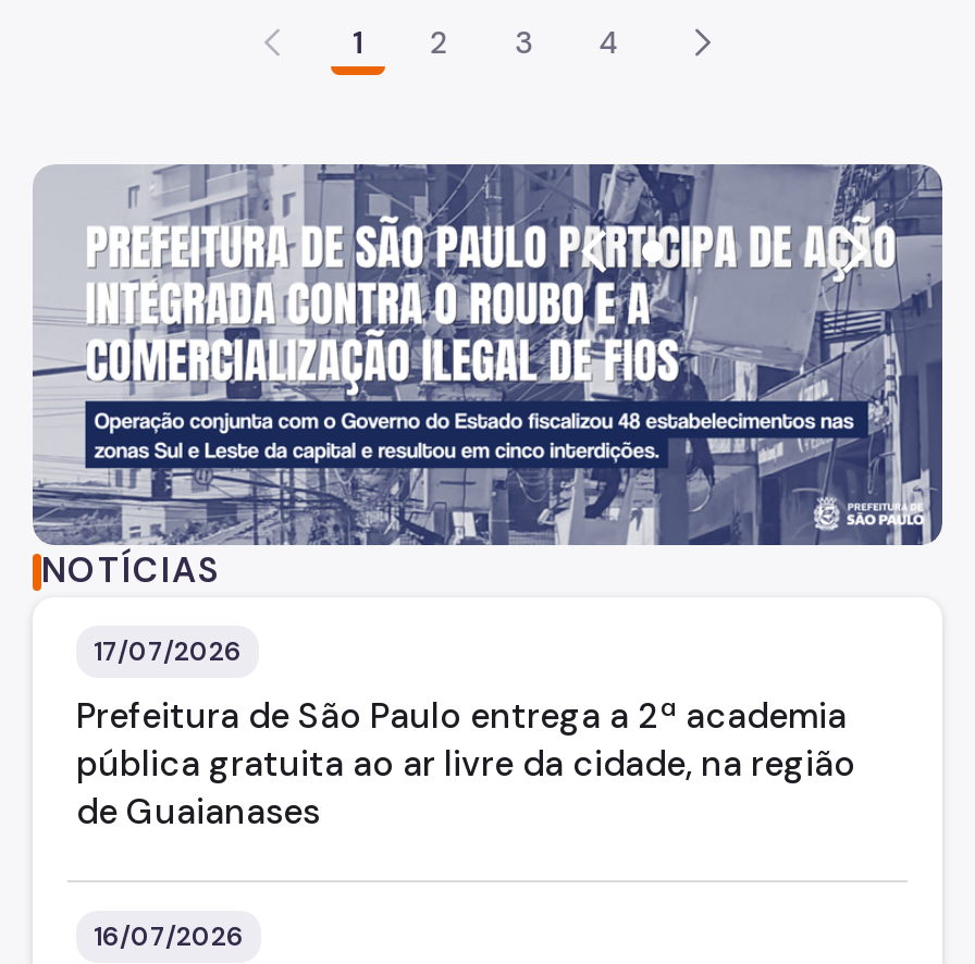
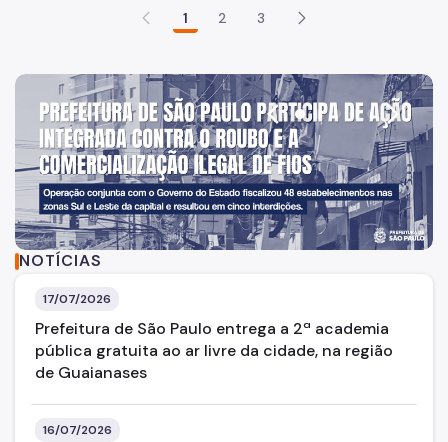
- 4
